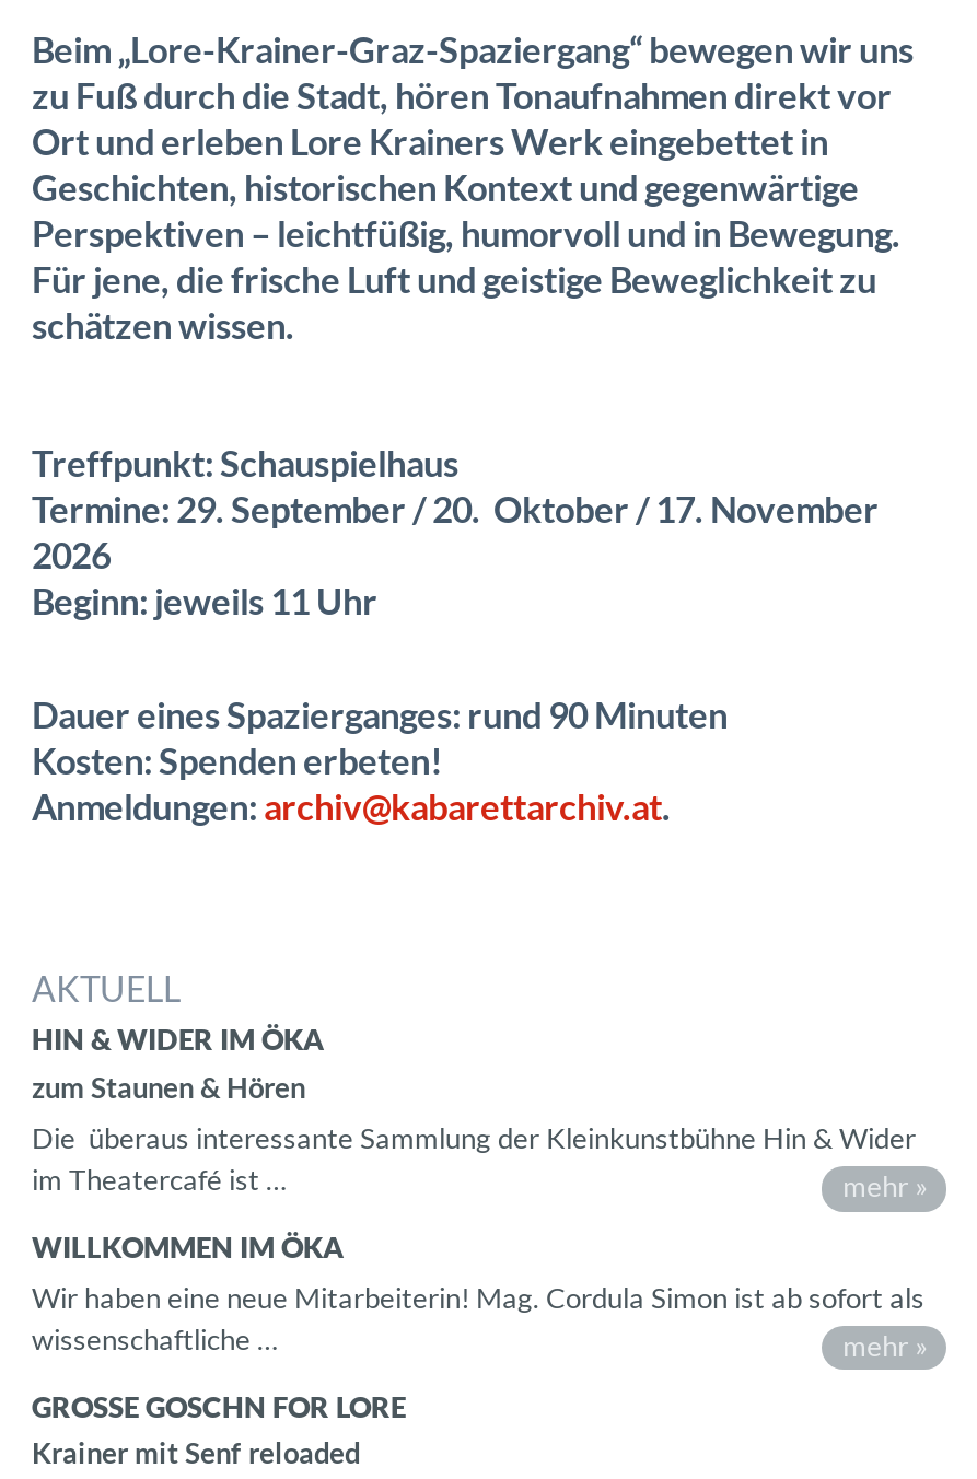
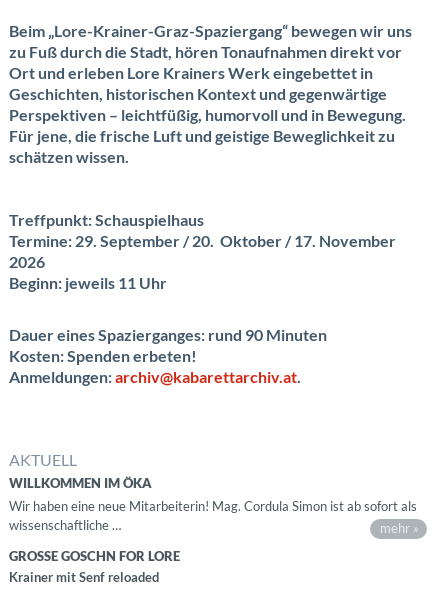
- HIN & WIDER IM ÖKA
- zum Staunen & Hören
- Die überaus interessante Sammlung der Kleinkunstbühne Hin & Wider
- im Theatercafé ist …
- mehr »
